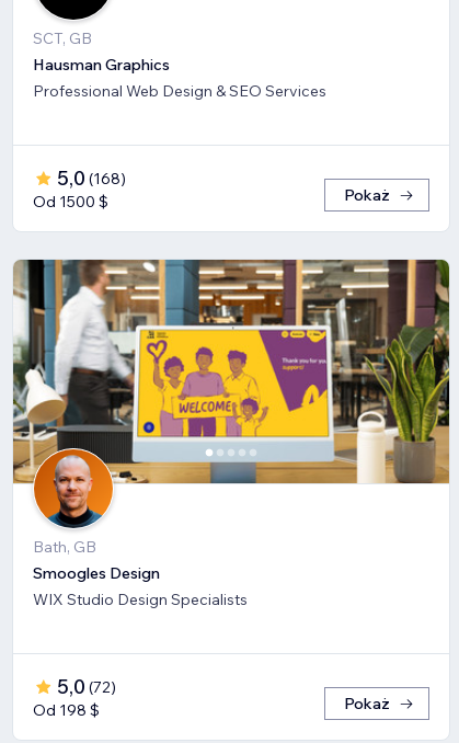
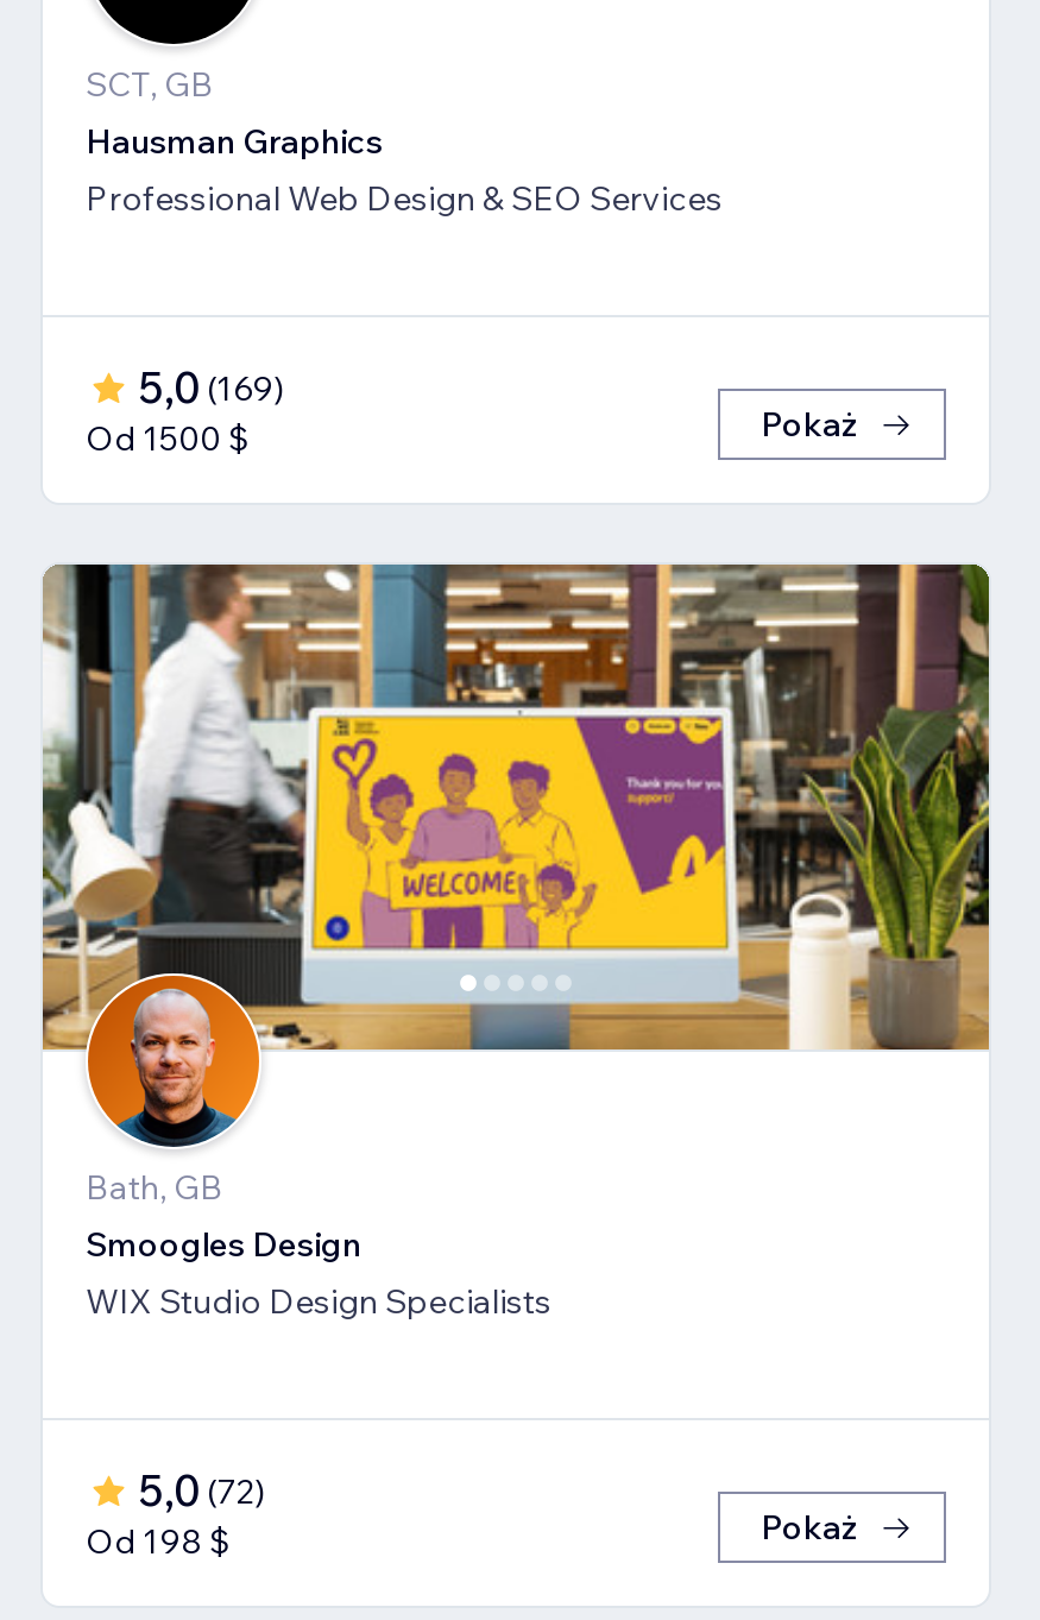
- 5,0 (168)
+ 5,0 (169)
